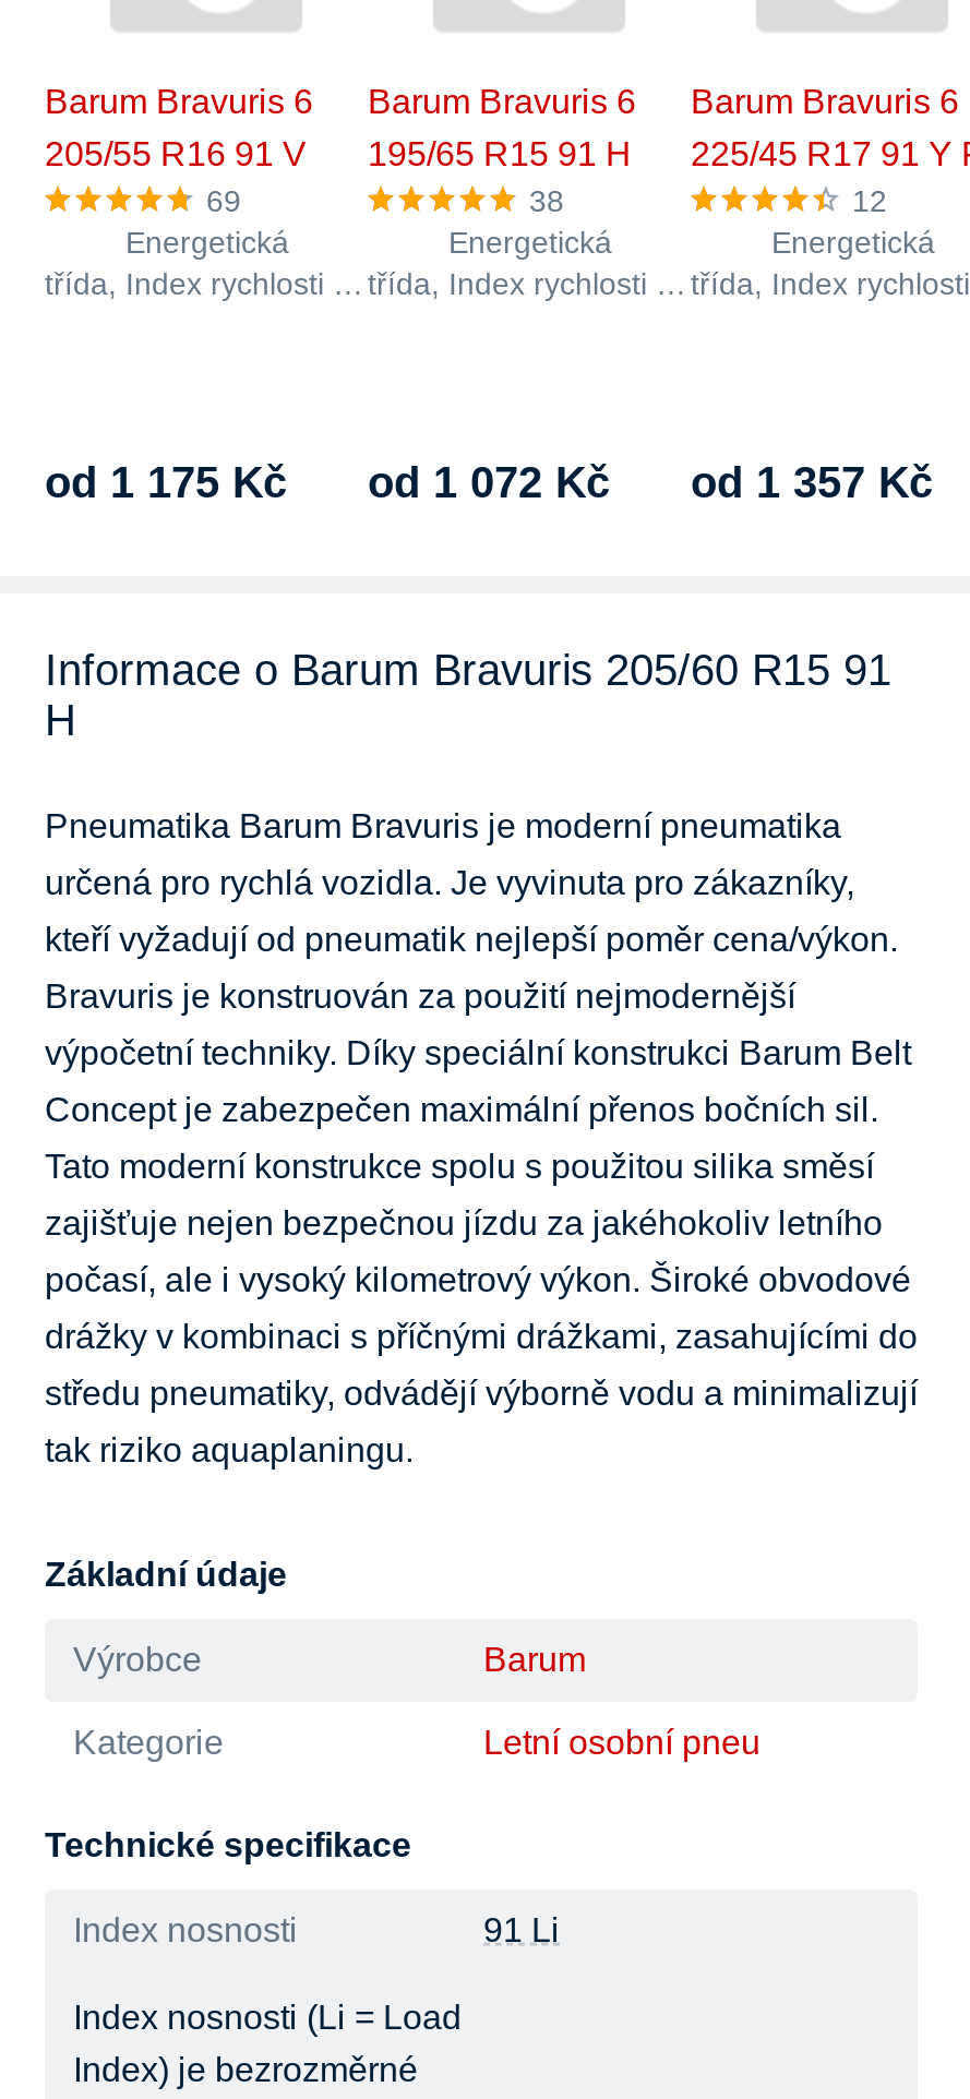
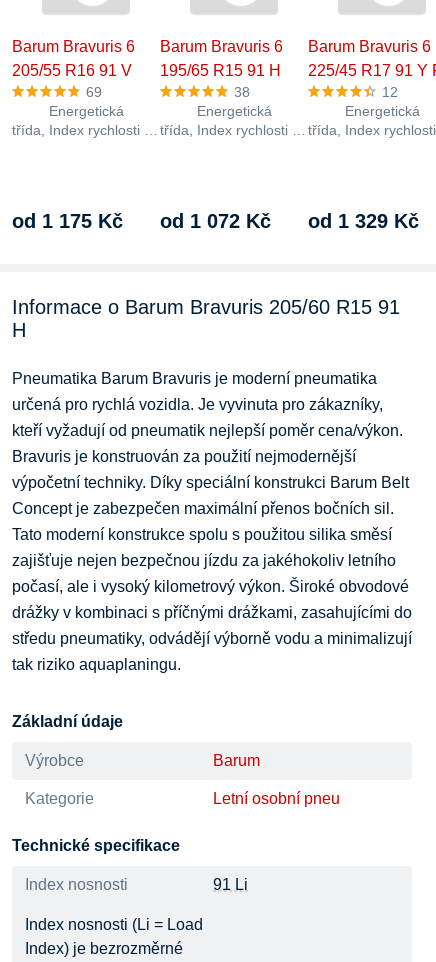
- od 1 175 Kč od 1 072 Kč od 1 357 Kč
+ od 1 175 Kč od 1 072 Kč od 1 329 Kč
